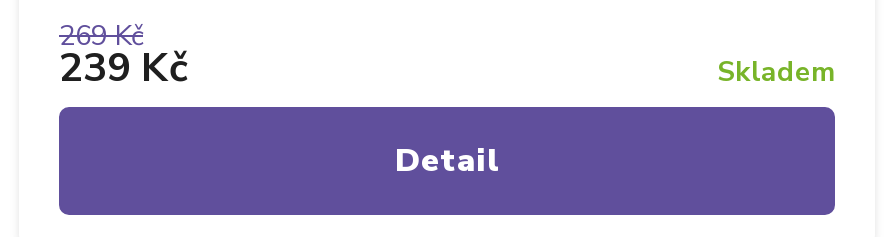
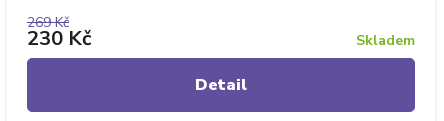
- 239 Kč
+ 230 Kč
